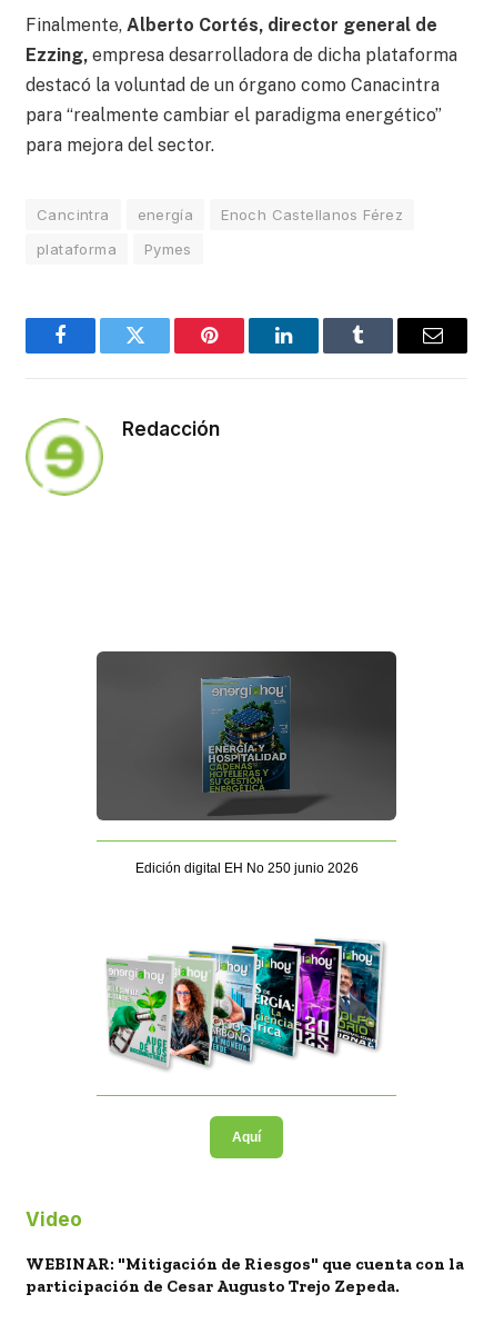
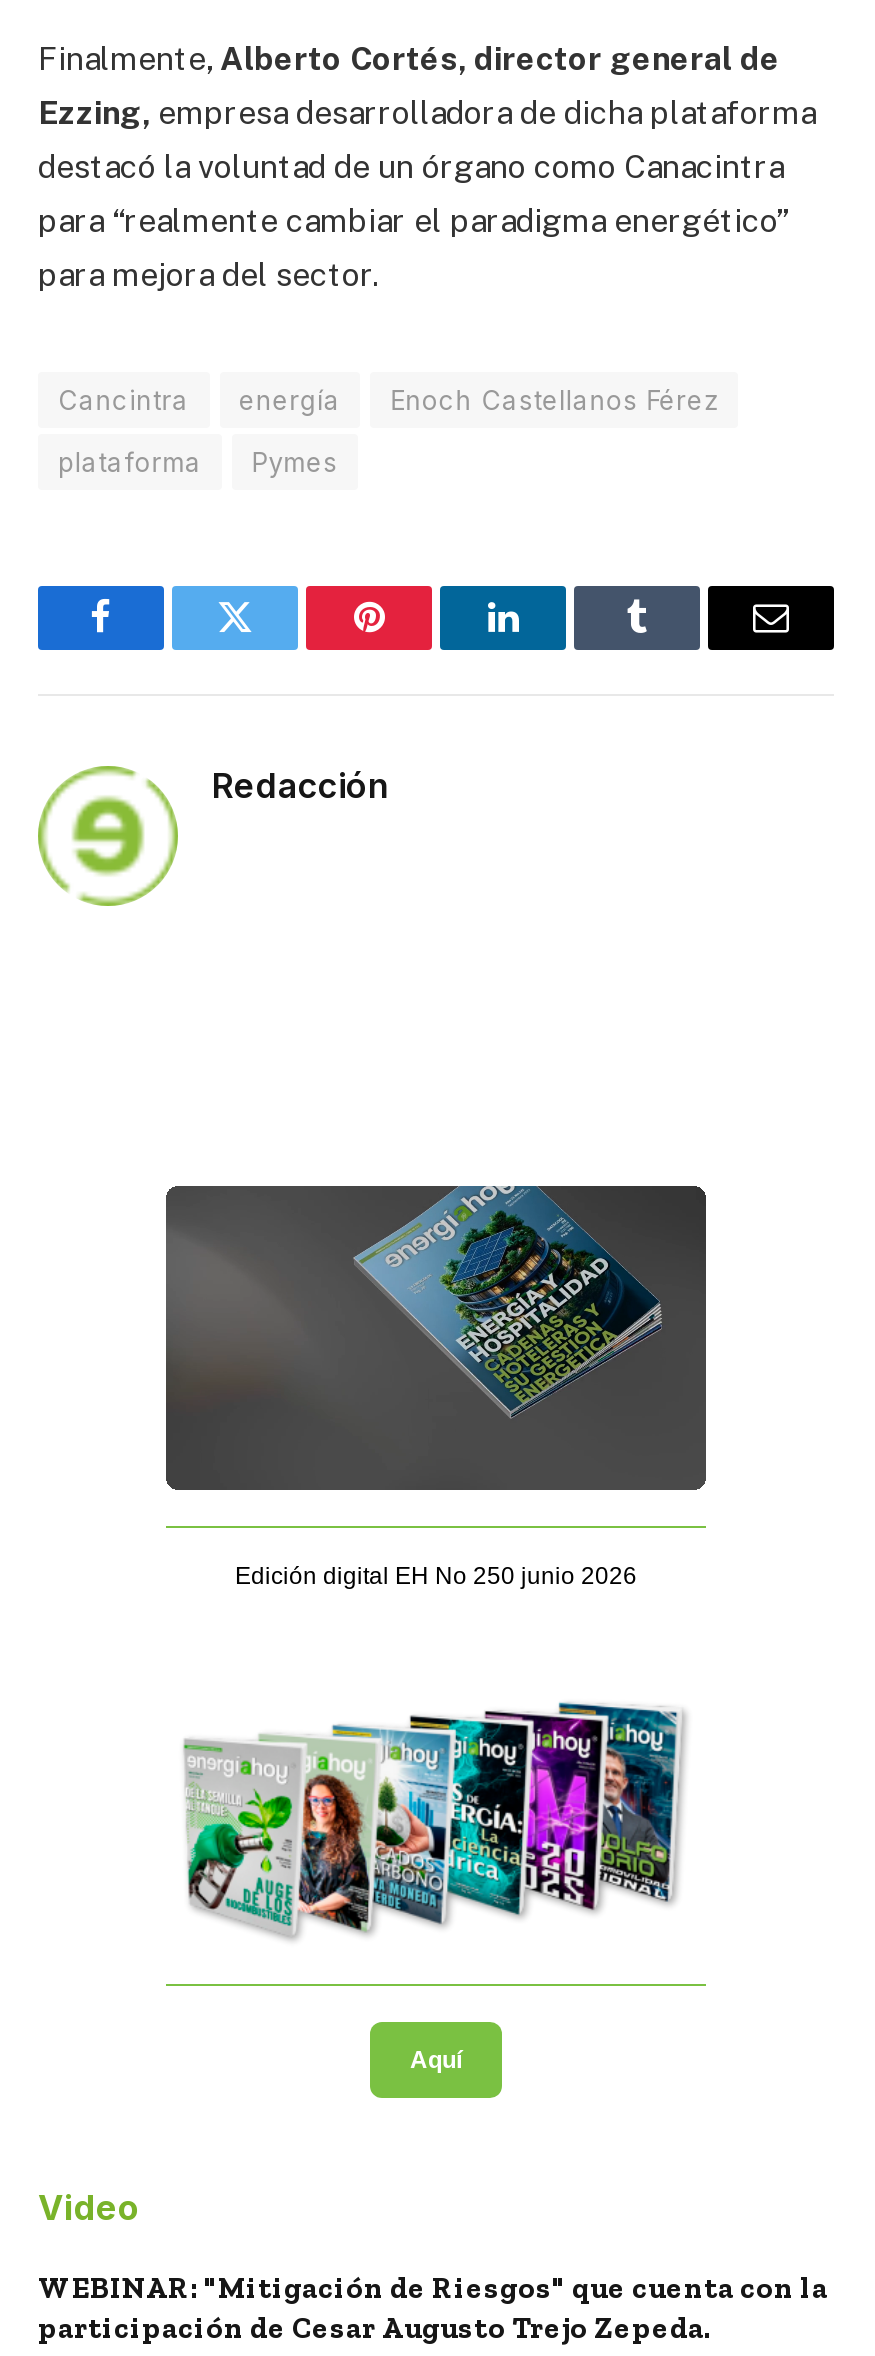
- [image]
+ [image]
